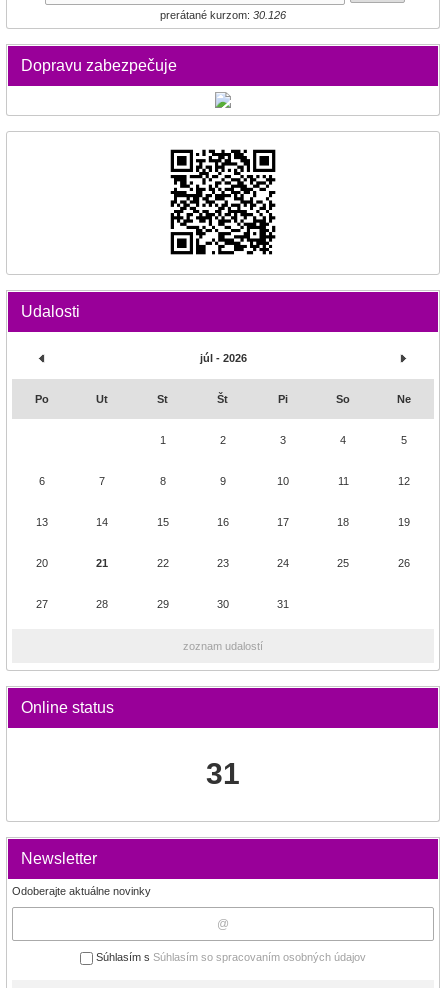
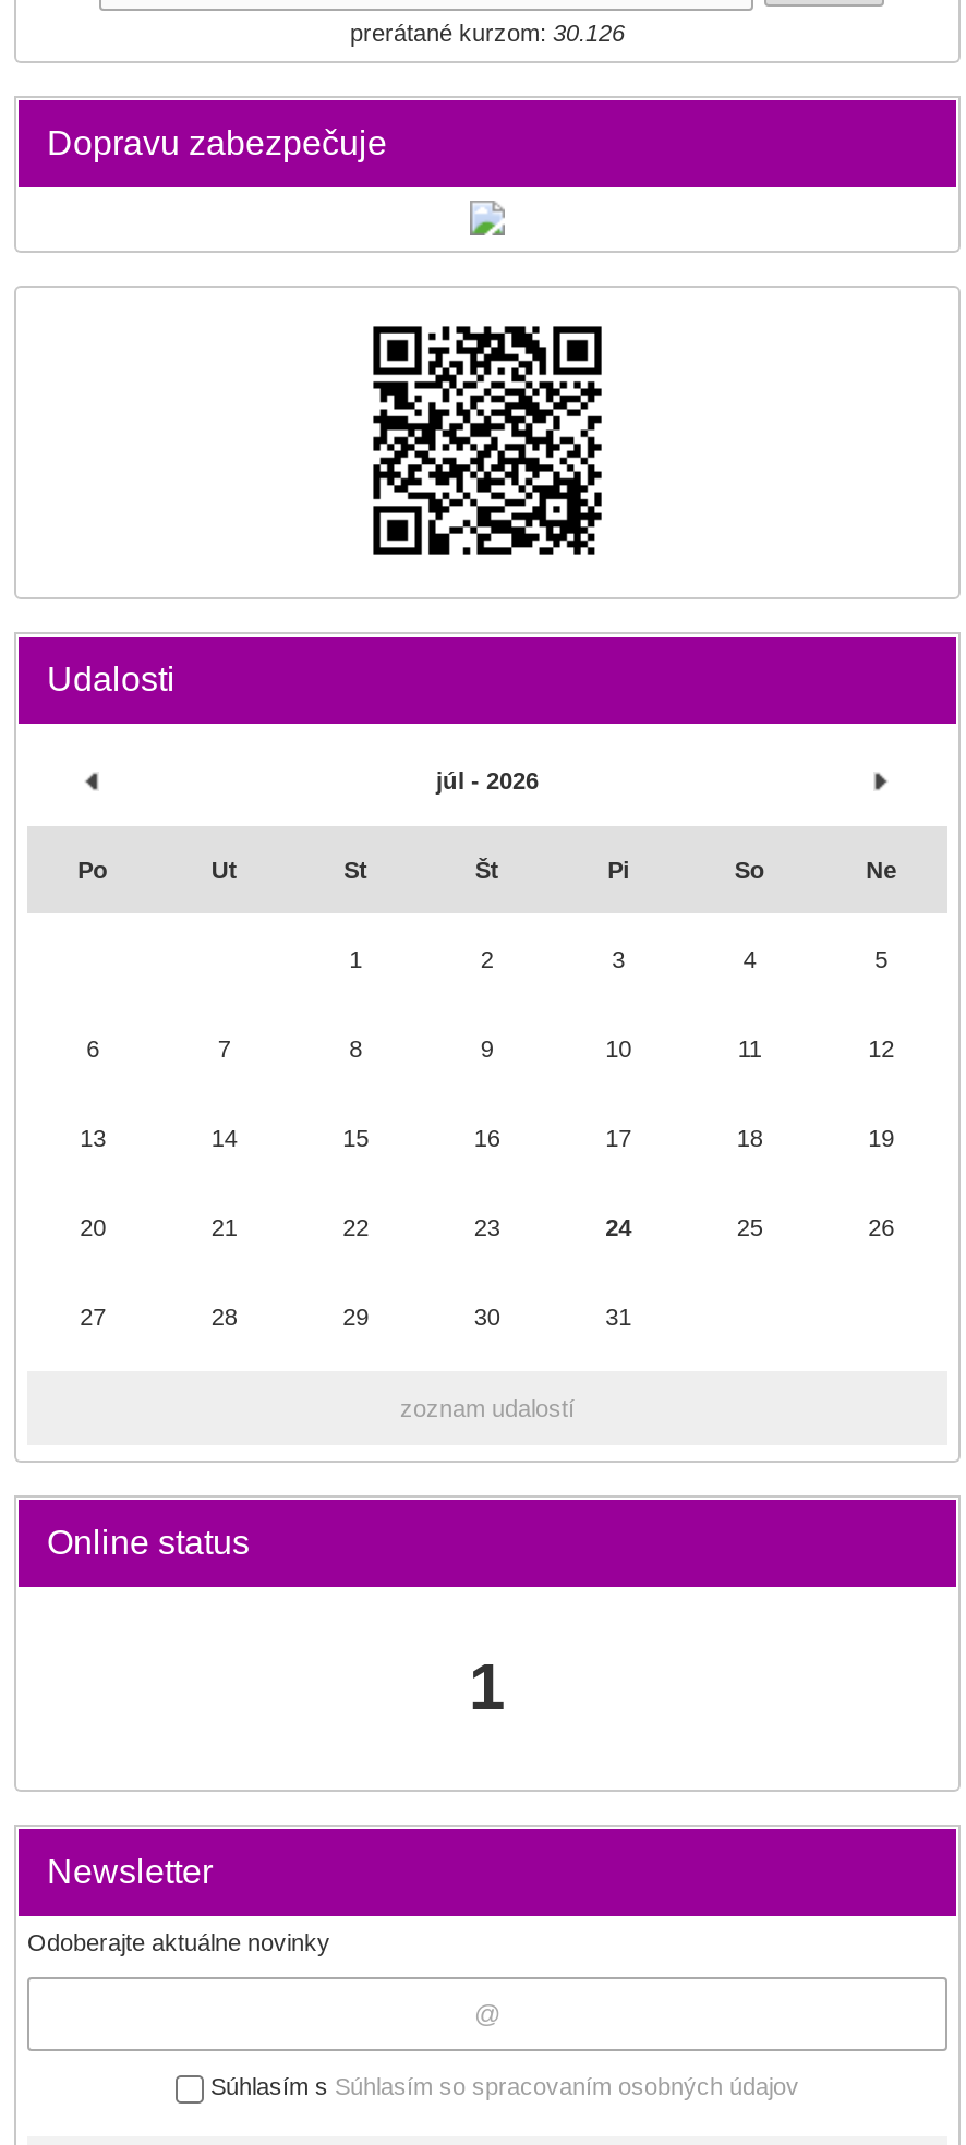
- 31
+ 1
